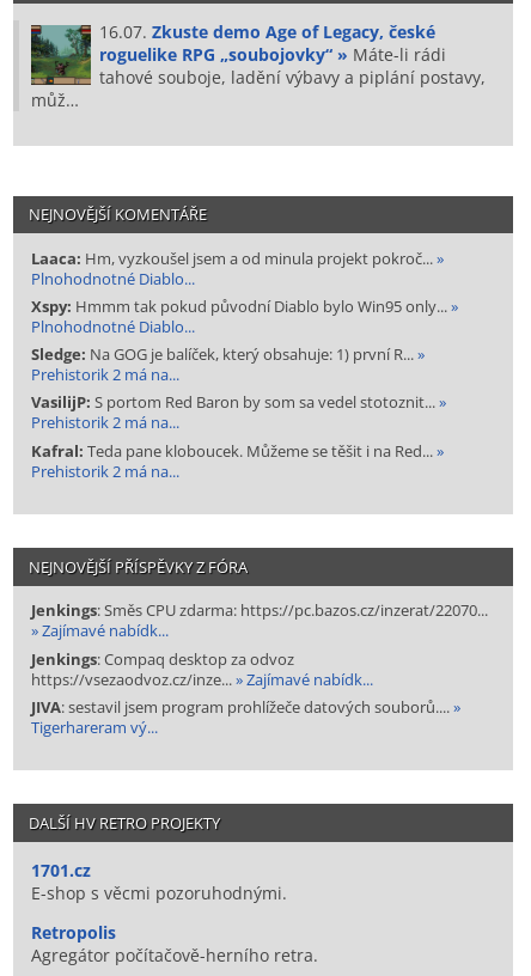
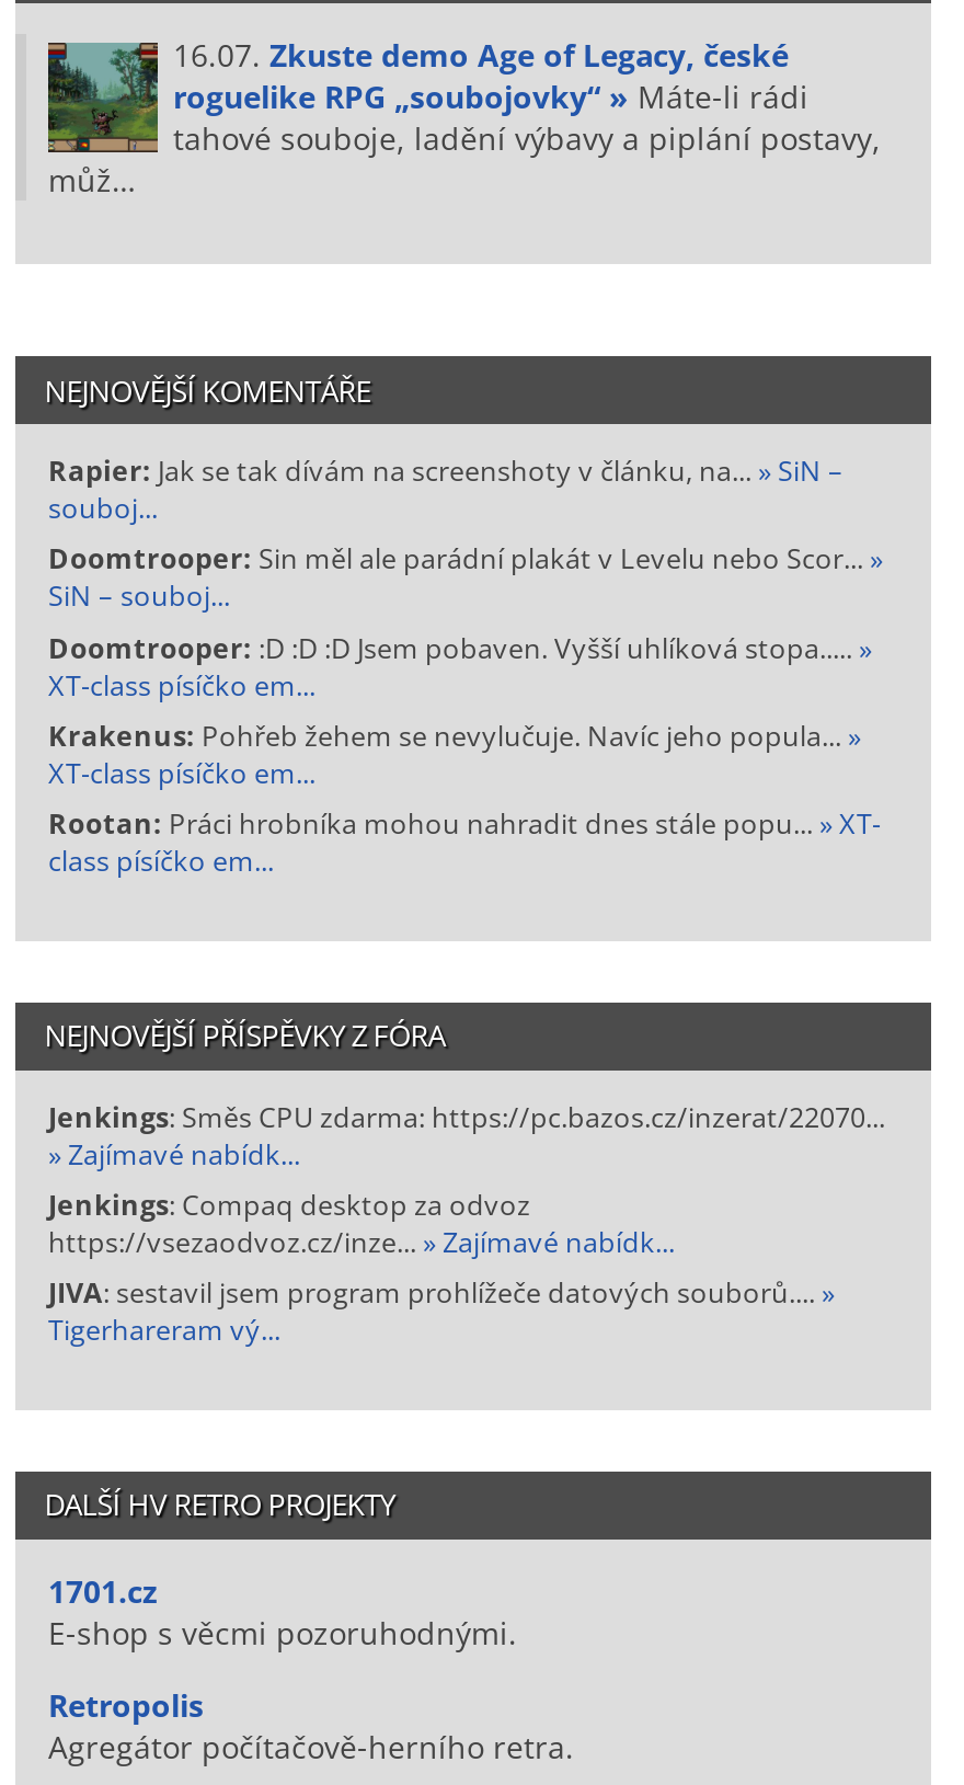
- Laaca: Hm, vyzkoušel jsem a od minula projekt pokroč... »
- Plnohodnotné Diablo...
- Xspy: Hmmm tak pokud původní Diablo bylo Win95 only... »
- Plnohodnotné Diablo...
- Sledge: Na GOG je balíček, který obsahuje: 1) první R... »
- Prehistorik 2 má na...
- VasilijP: S portom Red Baron by som sa vedel stotoznit... »
- Prehistorik 2 má na...
- Kafral: Teda pane kloboucek. Můžeme se těšit i na Red... »
- Prehistorik 2 má na...
+ Rapier: Jak se tak dívám na screenshoty v článku, na... » SiN –
+ souboj...
+ Doomtrooper: Sin měl ale parádní plakát v Levelu nebo Scor... »
+ SiN – souboj...
+ Doomtrooper: :D :D :D Jsem pobaven. Vyšší uhlíková stopa..... »
+ XT-class písíčko em...
+ Krakenus: Pohřeb žehem se nevylučuje. Navíc jeho popula... »
+ XT-class písíčko em...
+ Rootan: Práci hrobníka mohou nahradit dnes stále popu... » XT-
+ class písíčko em...
